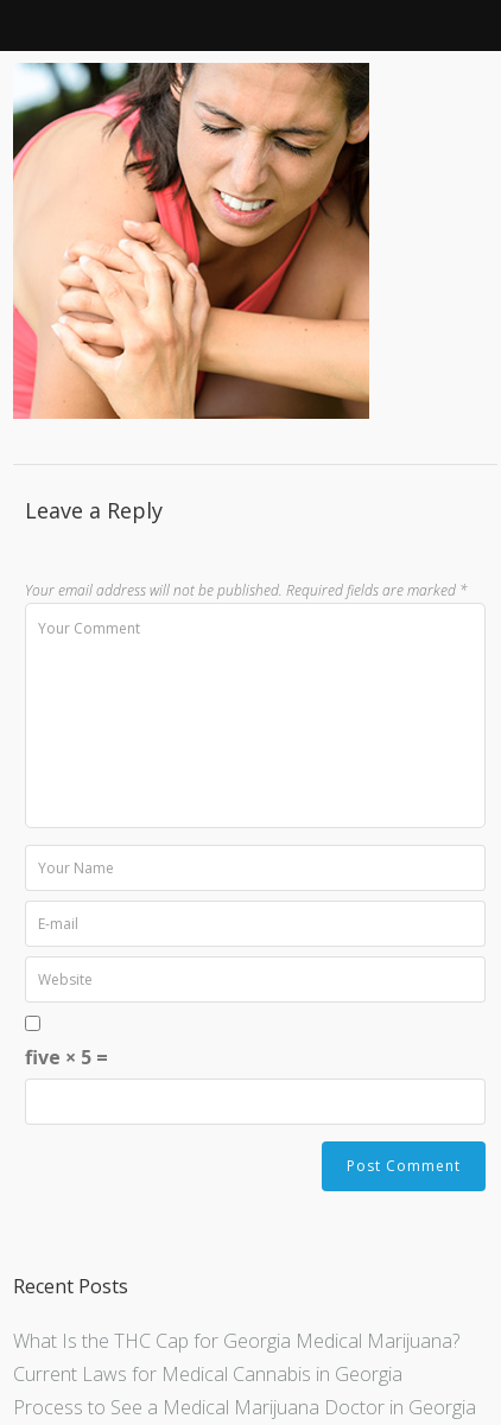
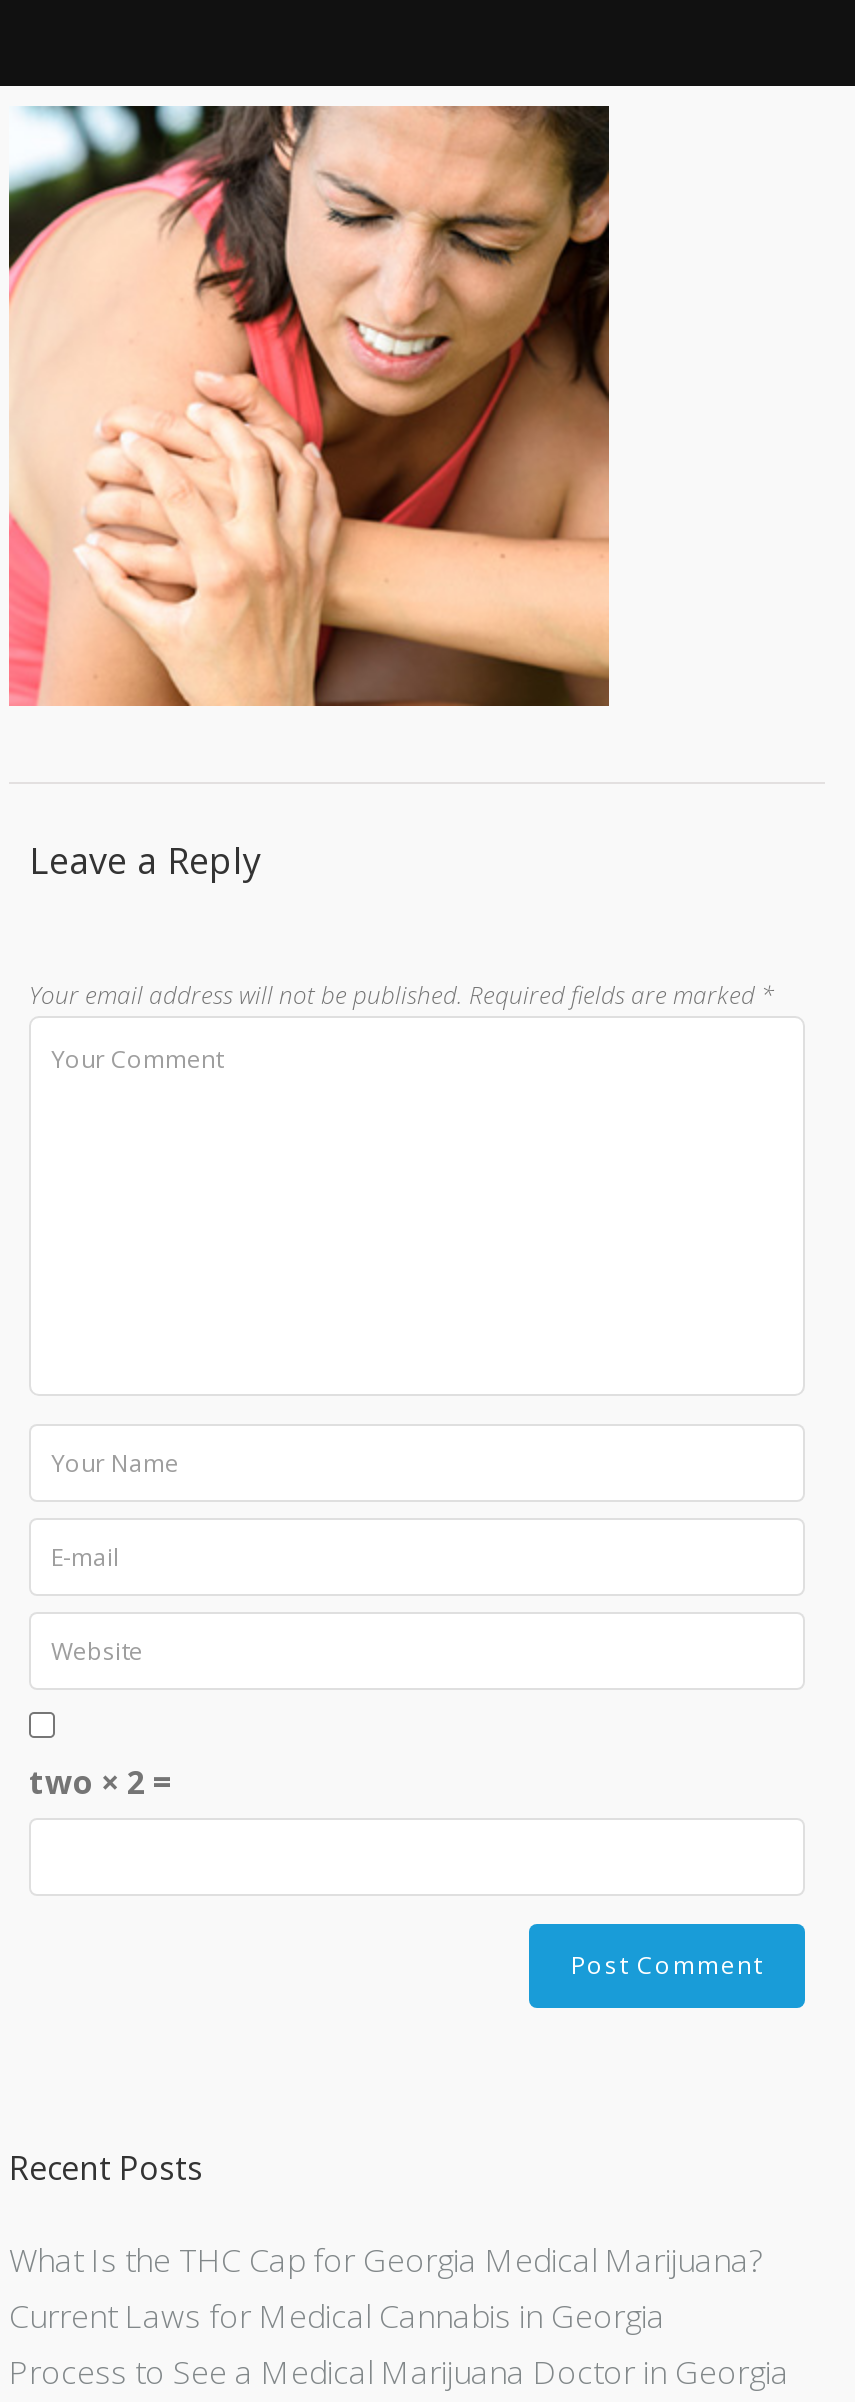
- five × 5 =
+ two × 2 =
